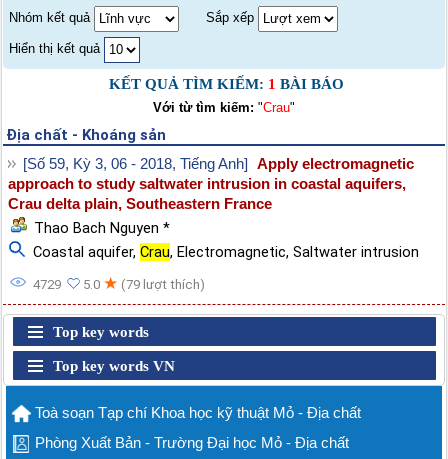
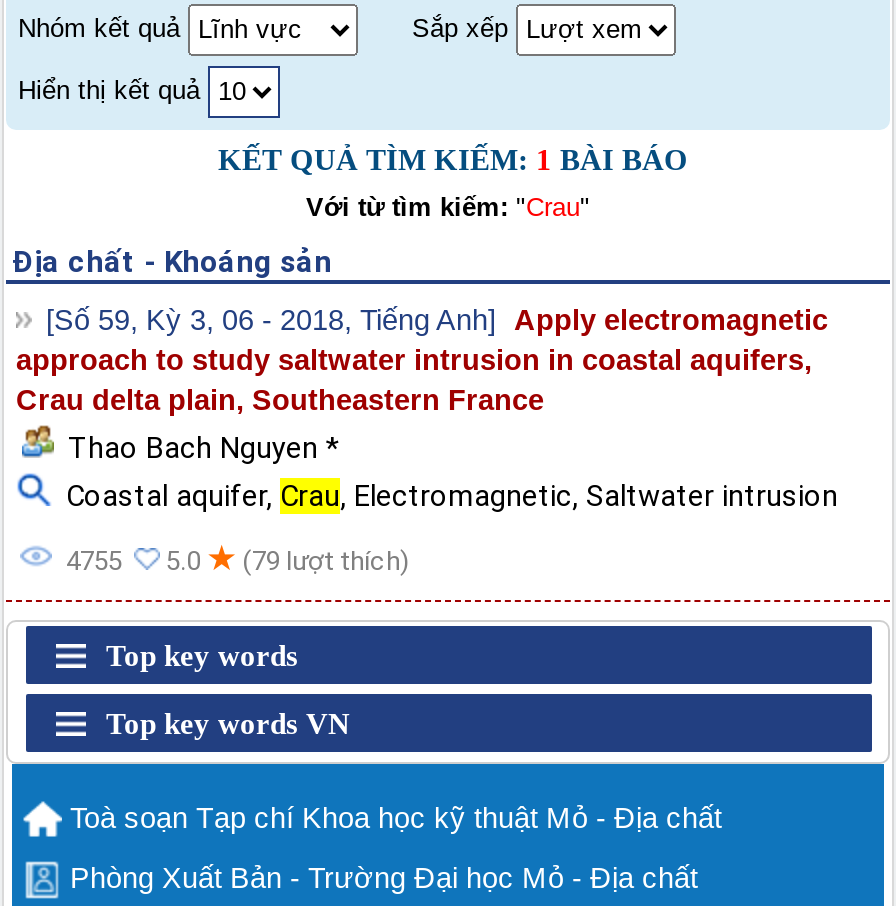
- 4729
+ 4755
